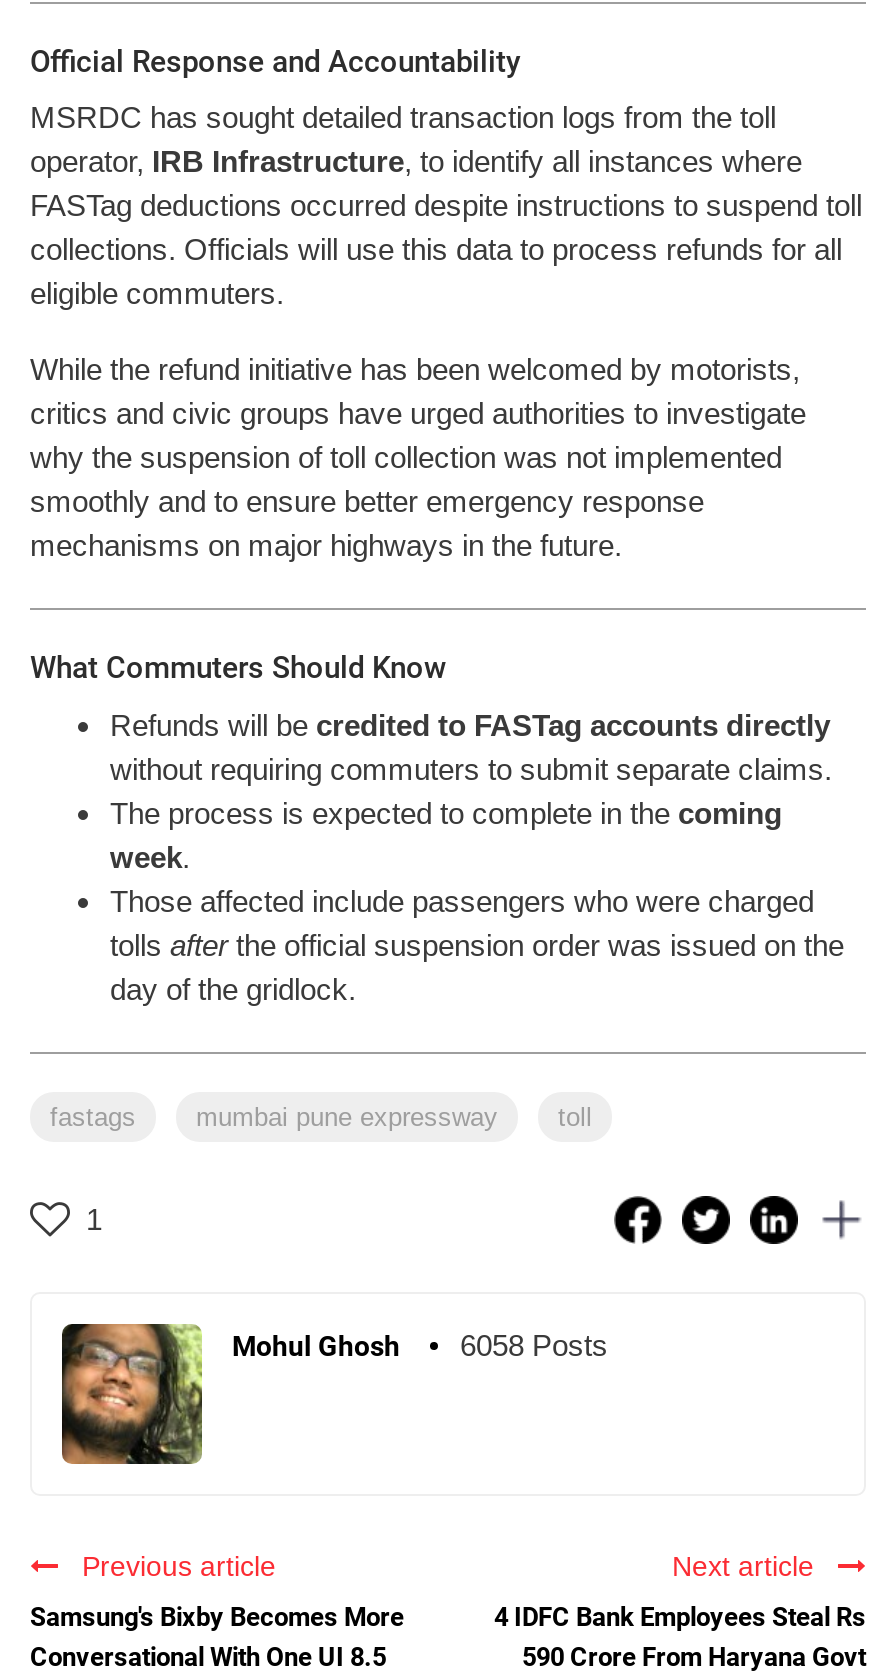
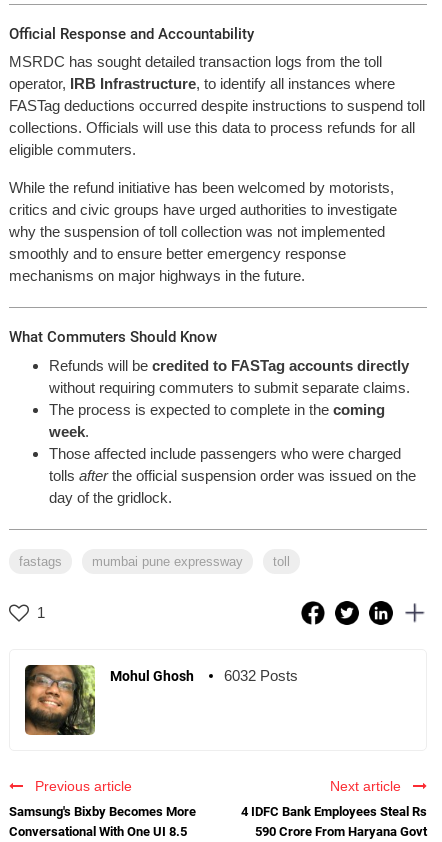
- Mohul Ghosh 6058 Posts
+ Mohul Ghosh 6032 Posts
